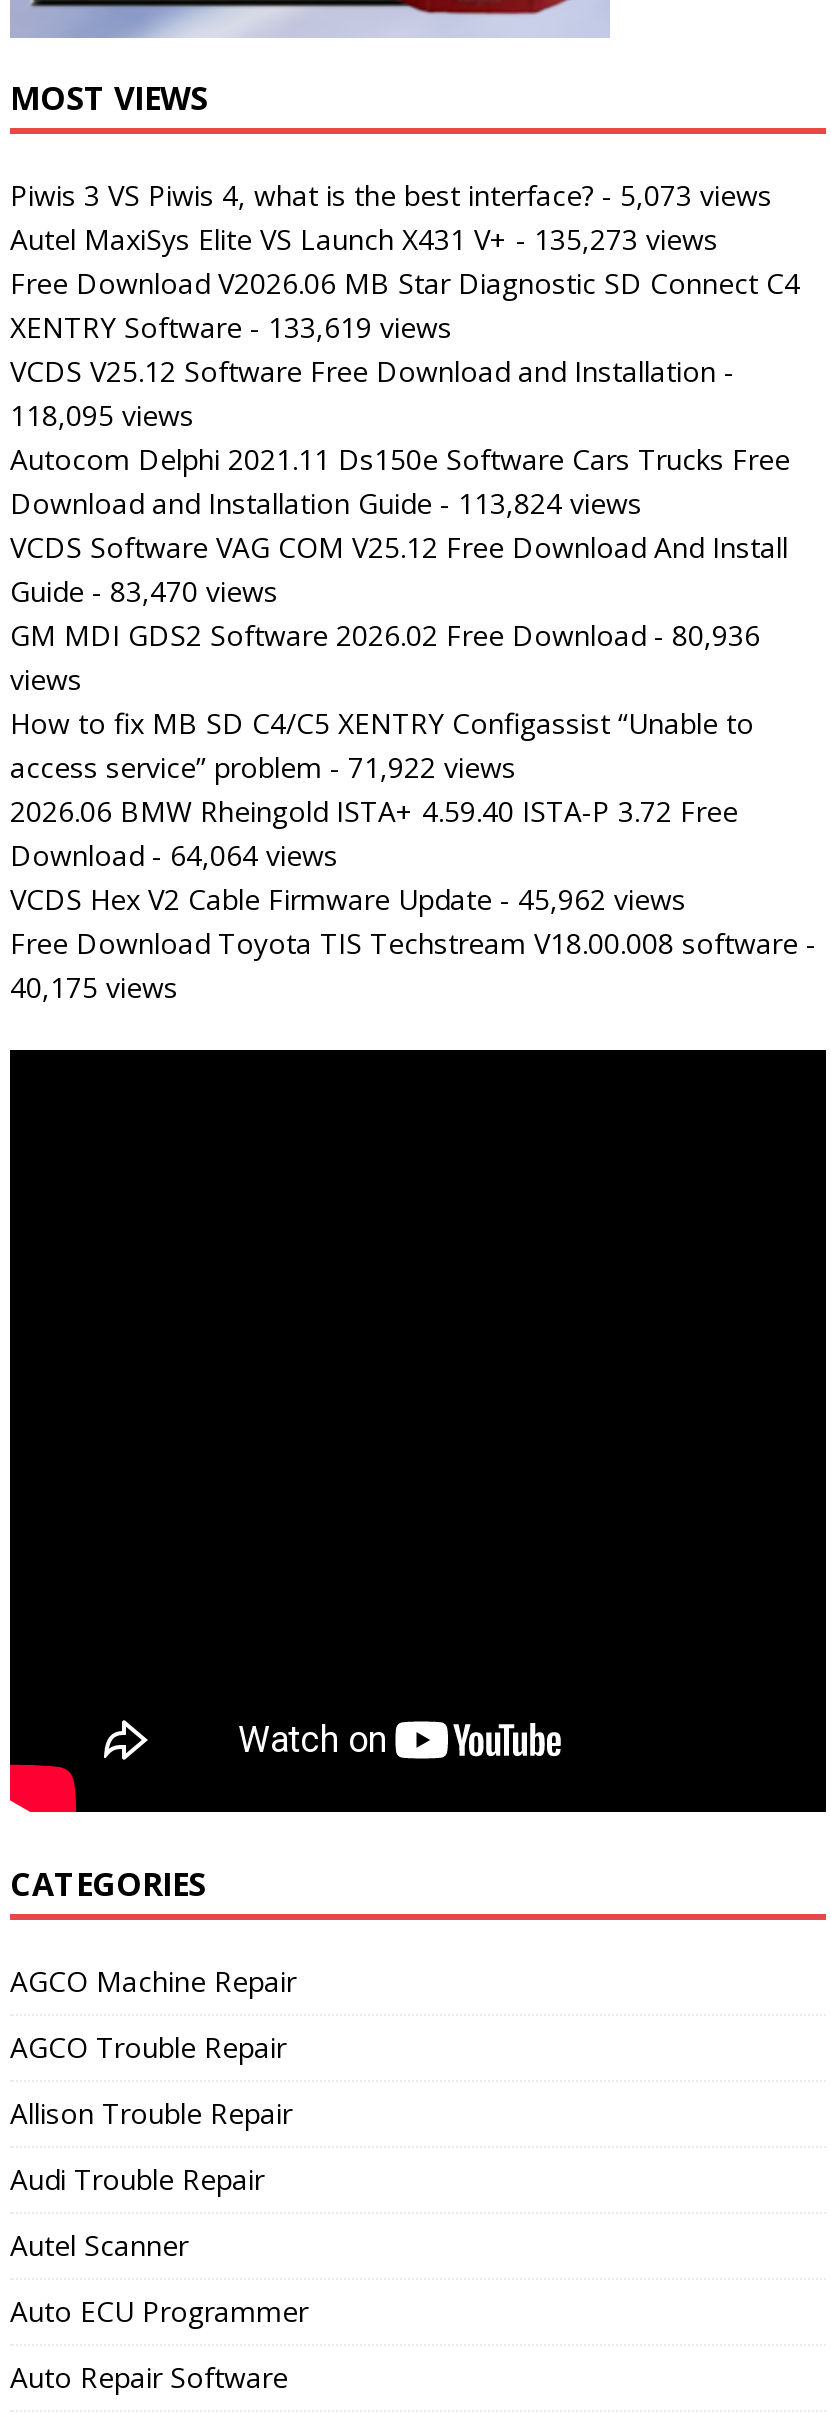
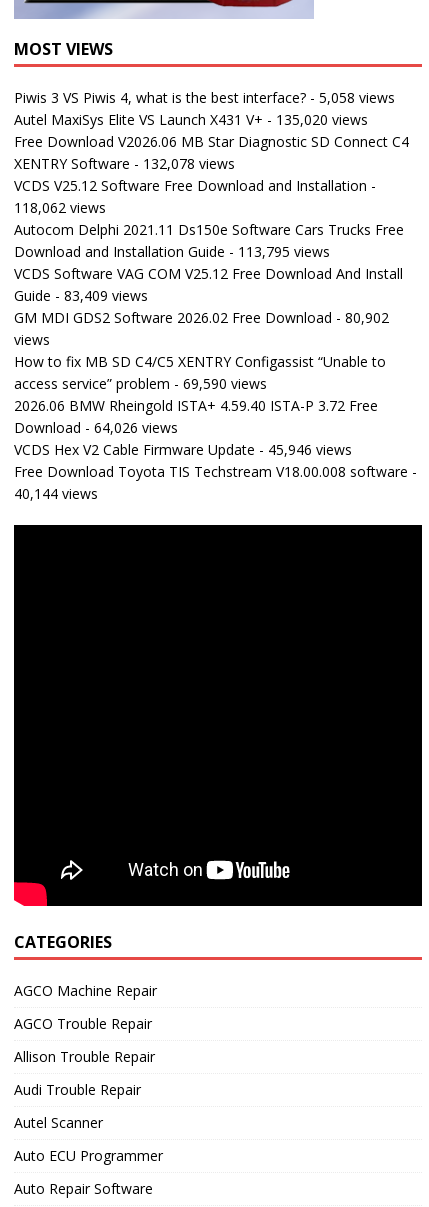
- Piwis 3 VS Piwis 4, what is the best interface? - 5,073 views
+ Piwis 3 VS Piwis 4, what is the best interface? - 5,058 views

- Autel MaxiSys Elite VS Launch X431 V+ - 135,273 views
+ Autel MaxiSys Elite VS Launch X431 V+ - 135,020 views

- XENTRY Software - 133,619 views
+ XENTRY Software - 132,078 views

- 118,095 views
+ 118,062 views

- Download and Installation Guide - 113,824 views
+ Download and Installation Guide - 113,795 views

- Guide - 83,470 views
+ Guide - 83,409 views

- GM MDI GDS2 Software 2026.02 Free Download - 80,936
+ GM MDI GDS2 Software 2026.02 Free Download - 80,902

- access service” problem - 71,922 views
+ access service” problem - 69,590 views

- Download - 64,064 views
+ Download - 64,026 views

- VCDS Hex V2 Cable Firmware Update - 45,962 views
+ VCDS Hex V2 Cable Firmware Update - 45,946 views

- 40,175 views
+ 40,144 views
